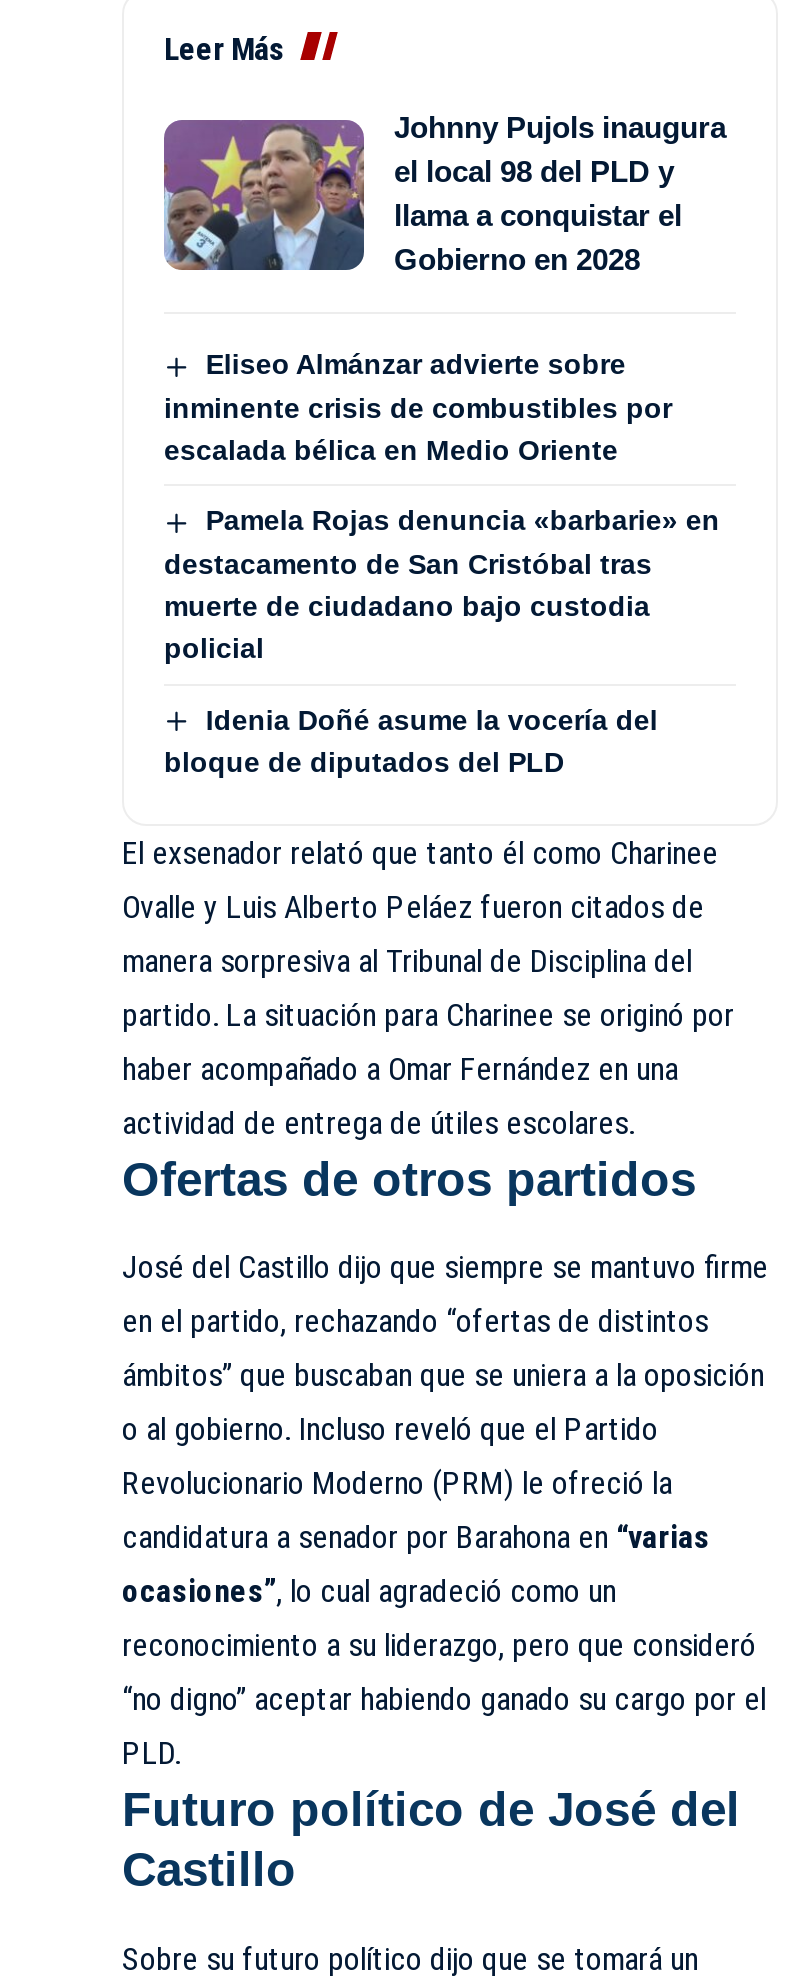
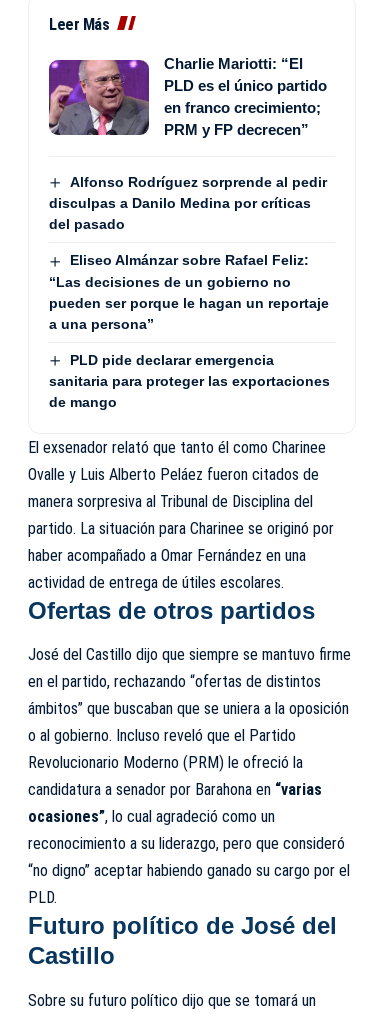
- [image]
- Johnny Pujols inaugura
- el local 98 del PLD y
- llama a conquistar el
- Gobierno en 2028
+ [image]
+ Charlie Mariotti: “El
+ PLD es el único partido
+ en franco crecimiento;
+ PRM y FP decrecen”

- Eliseo Almánzar advierte sobre
- inminente crisis de combustibles por
- escalada bélica en Medio Oriente
+ Alfonso Rodríguez sorprende al pedir
+ disculpas a Danilo Medina por críticas
+ del pasado

- Pamela Rojas denuncia «barbarie» en
- destacamento de San Cristóbal tras
- muerte de ciudadano bajo custodia
- policial
+ Eliseo Almánzar sobre Rafael Feliz:
+ “Las decisiones de un gobierno no
+ pueden ser porque le hagan un reportaje
+ a una persona”

- Idenia Doñé asume la vocería del
- bloque de diputados del PLD
+ PLD pide declarar emergencia
+ sanitaria para proteger las exportaciones
+ de mango
